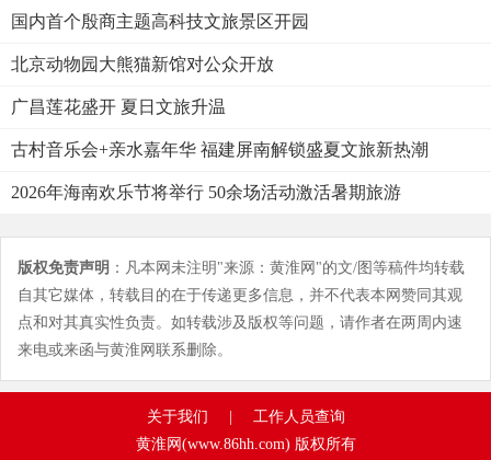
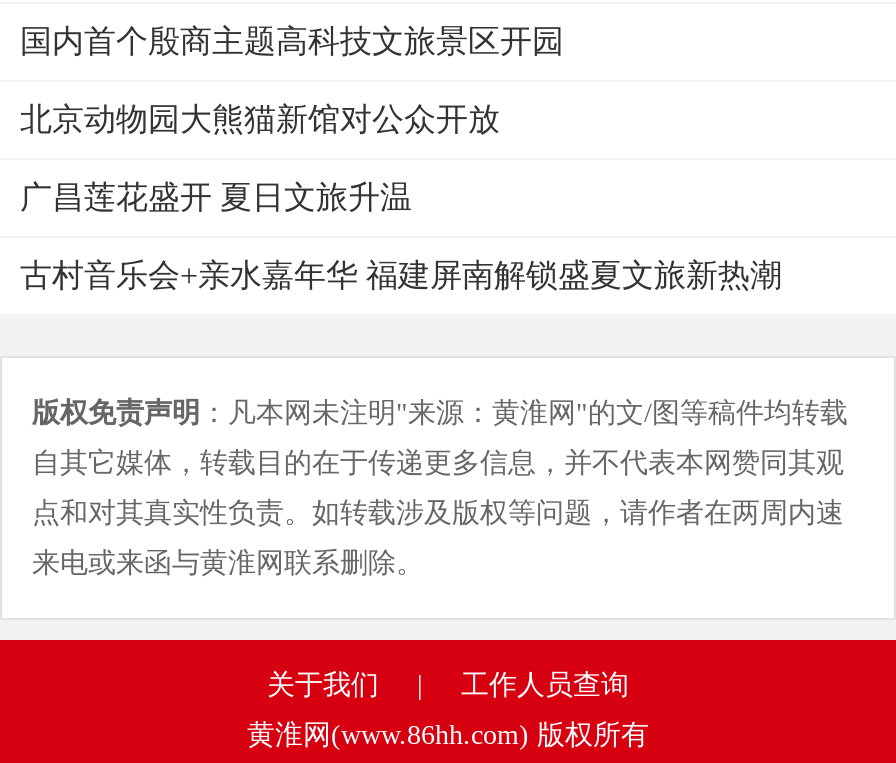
- 2026年海南欢乐节将举行 50余场活动激活暑期旅游
